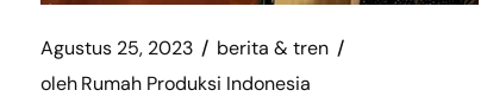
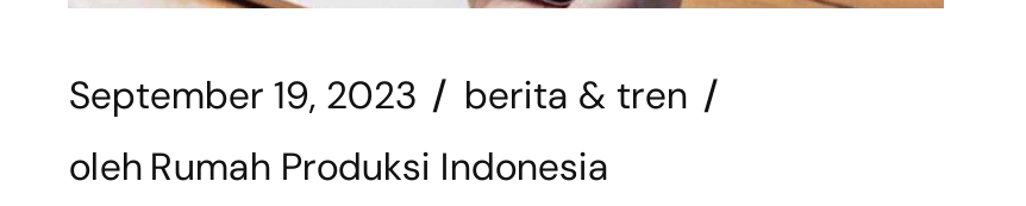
- Agustus 25, 2023 berita & tren
+ September 19, 2023 berita & tren
